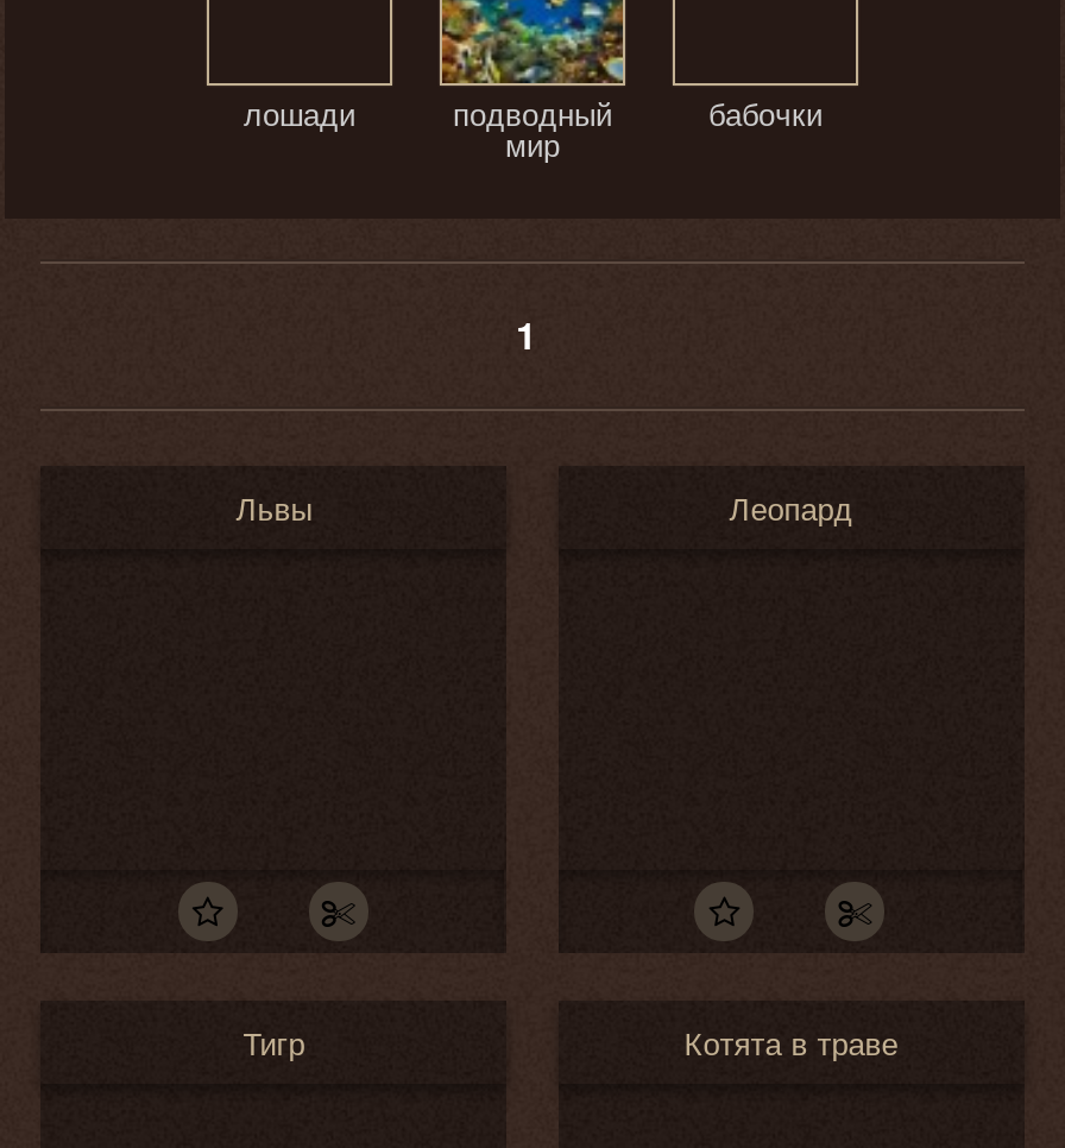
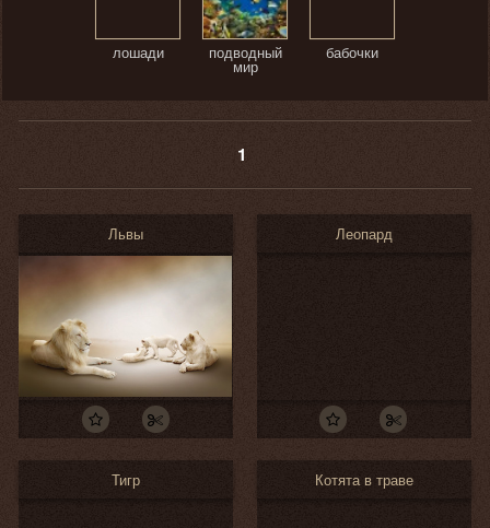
+ [image]
